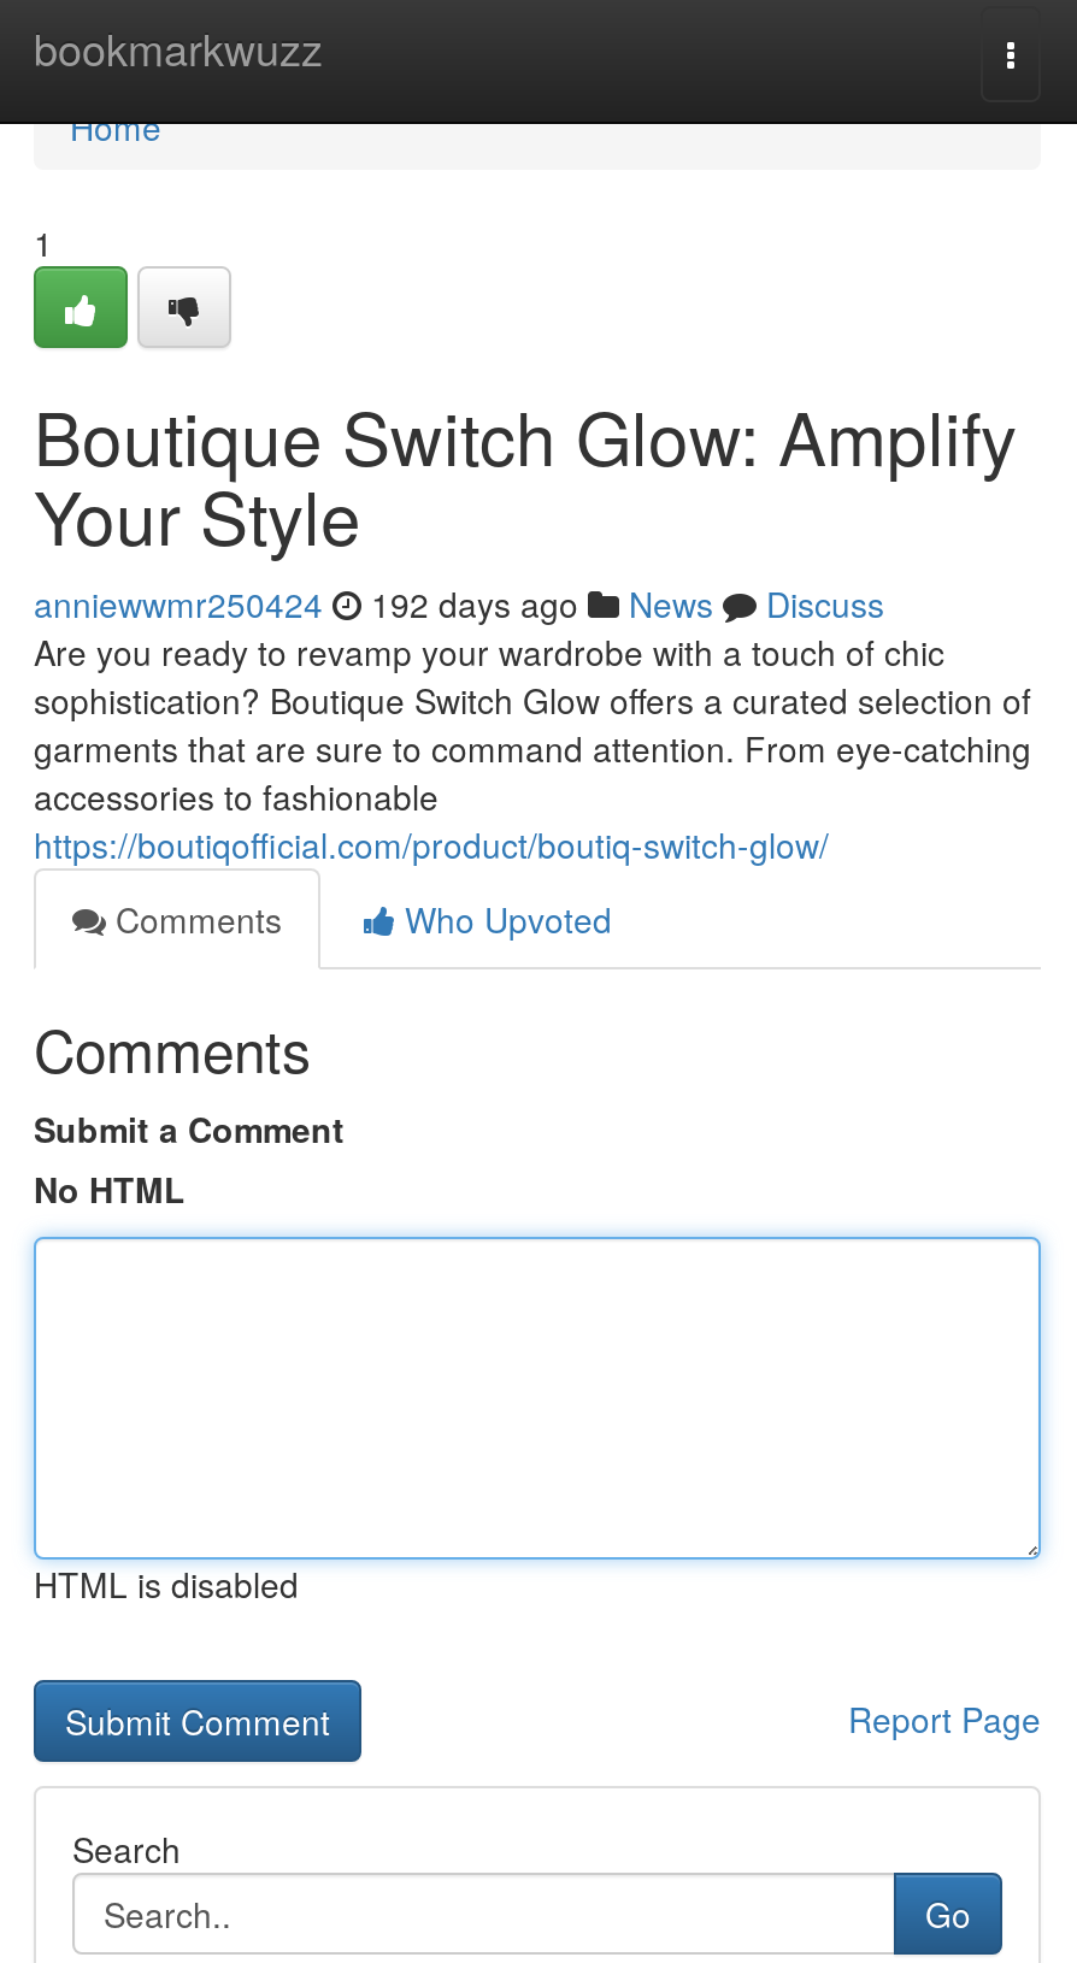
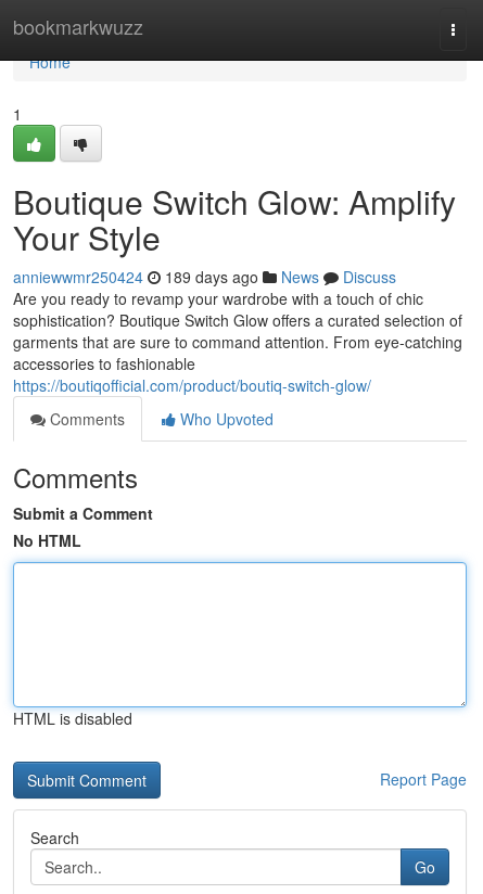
- anniewwmr250424 192 days ago News Discuss
+ anniewwmr250424 189 days ago News Discuss
